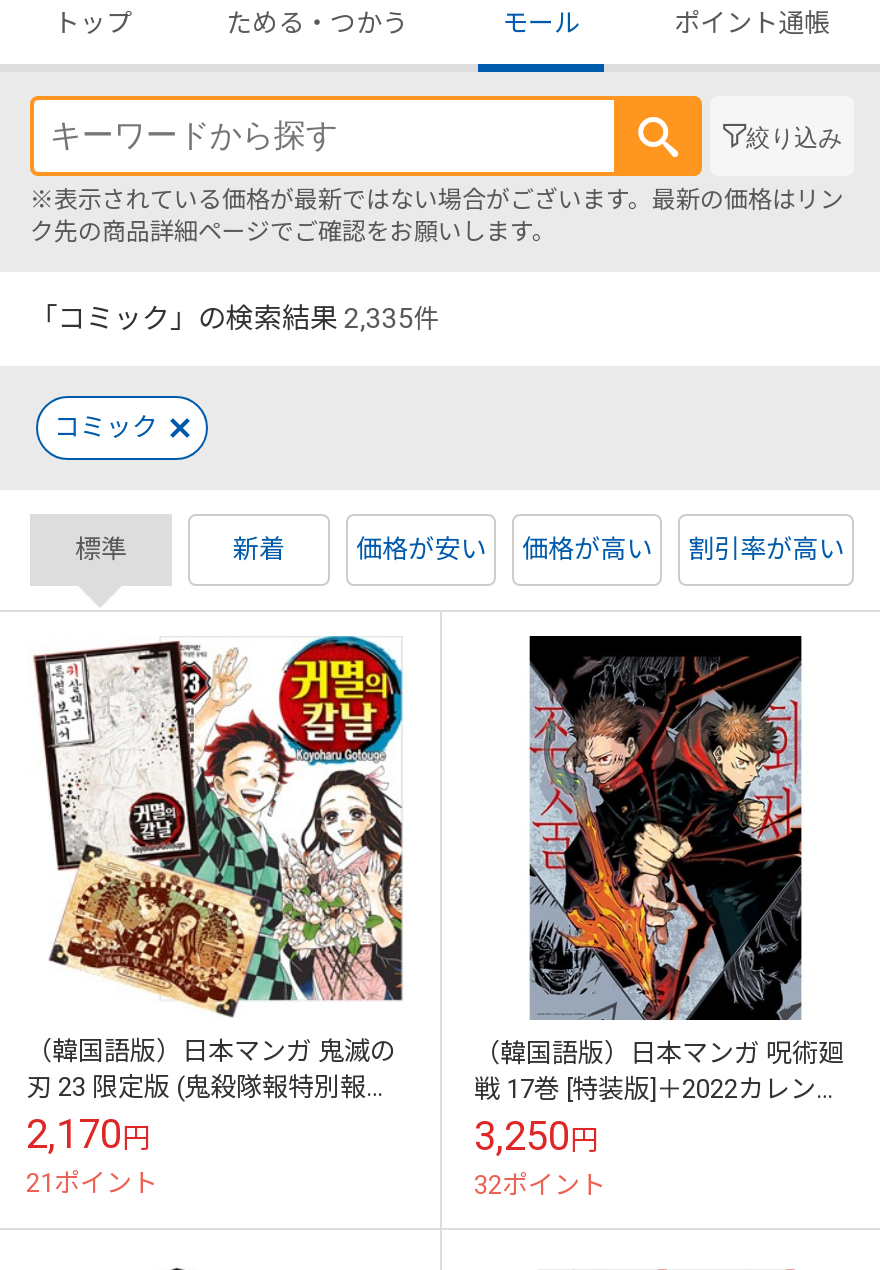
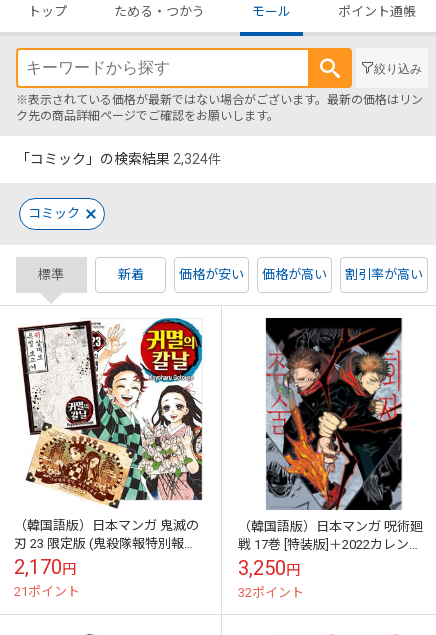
- 「コミック」の検索結果2,335件
+ 「コミック」の検索結果2,324件
